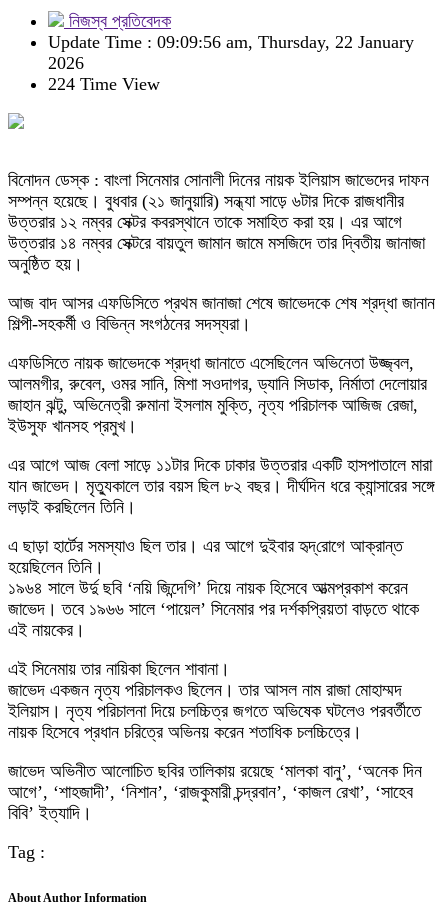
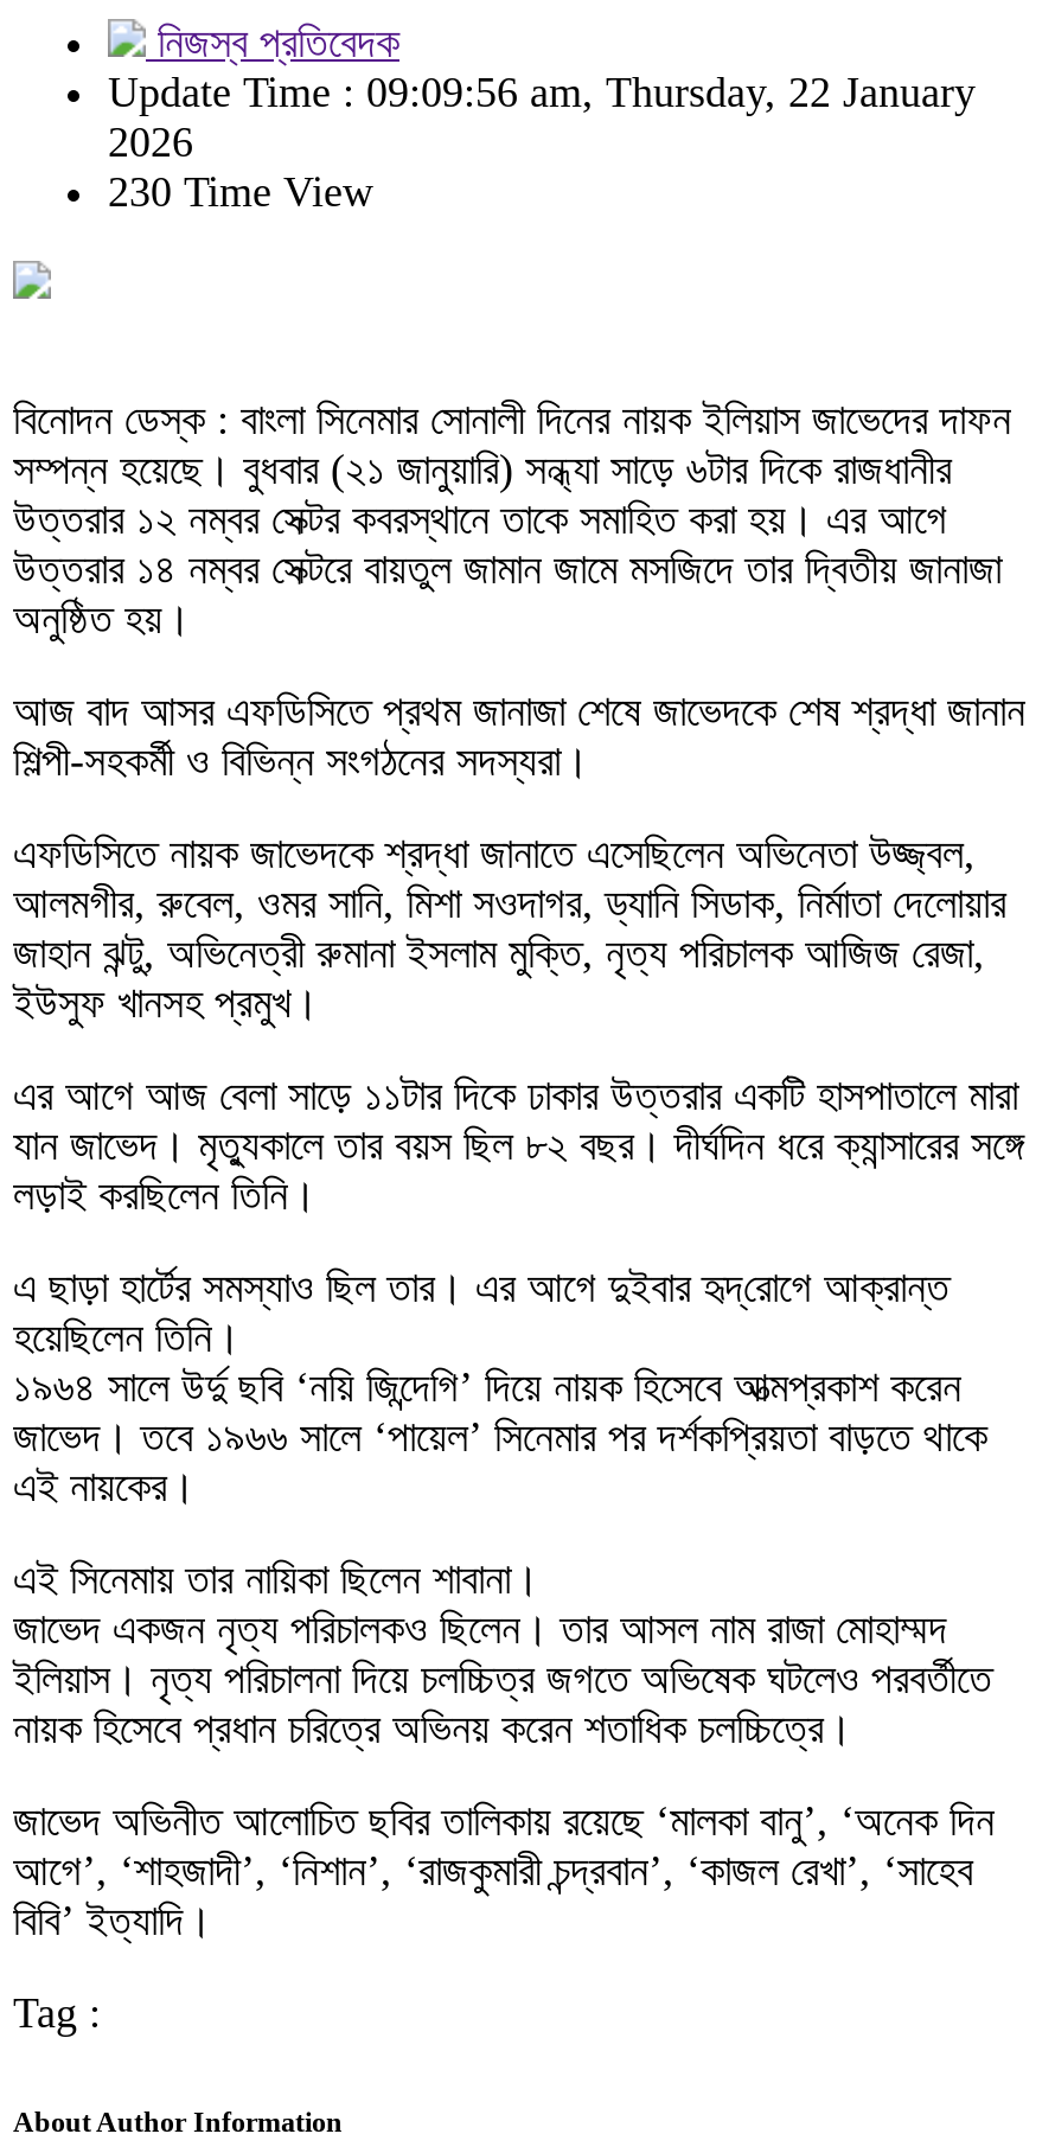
- 224 Time View
+ 230 Time View
